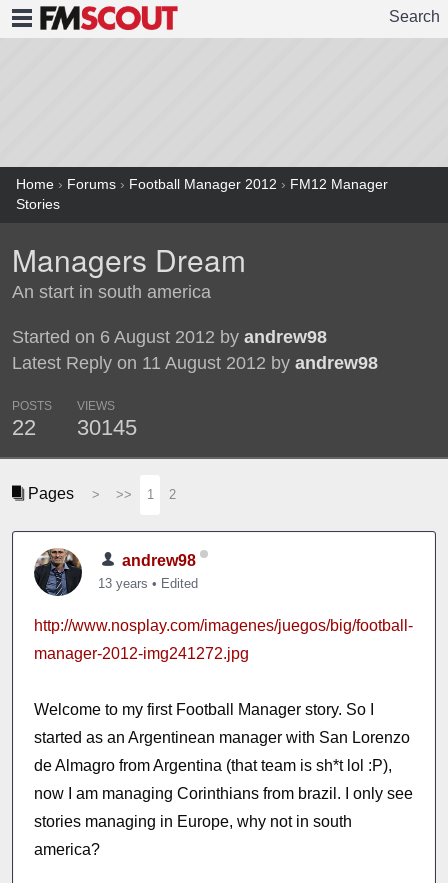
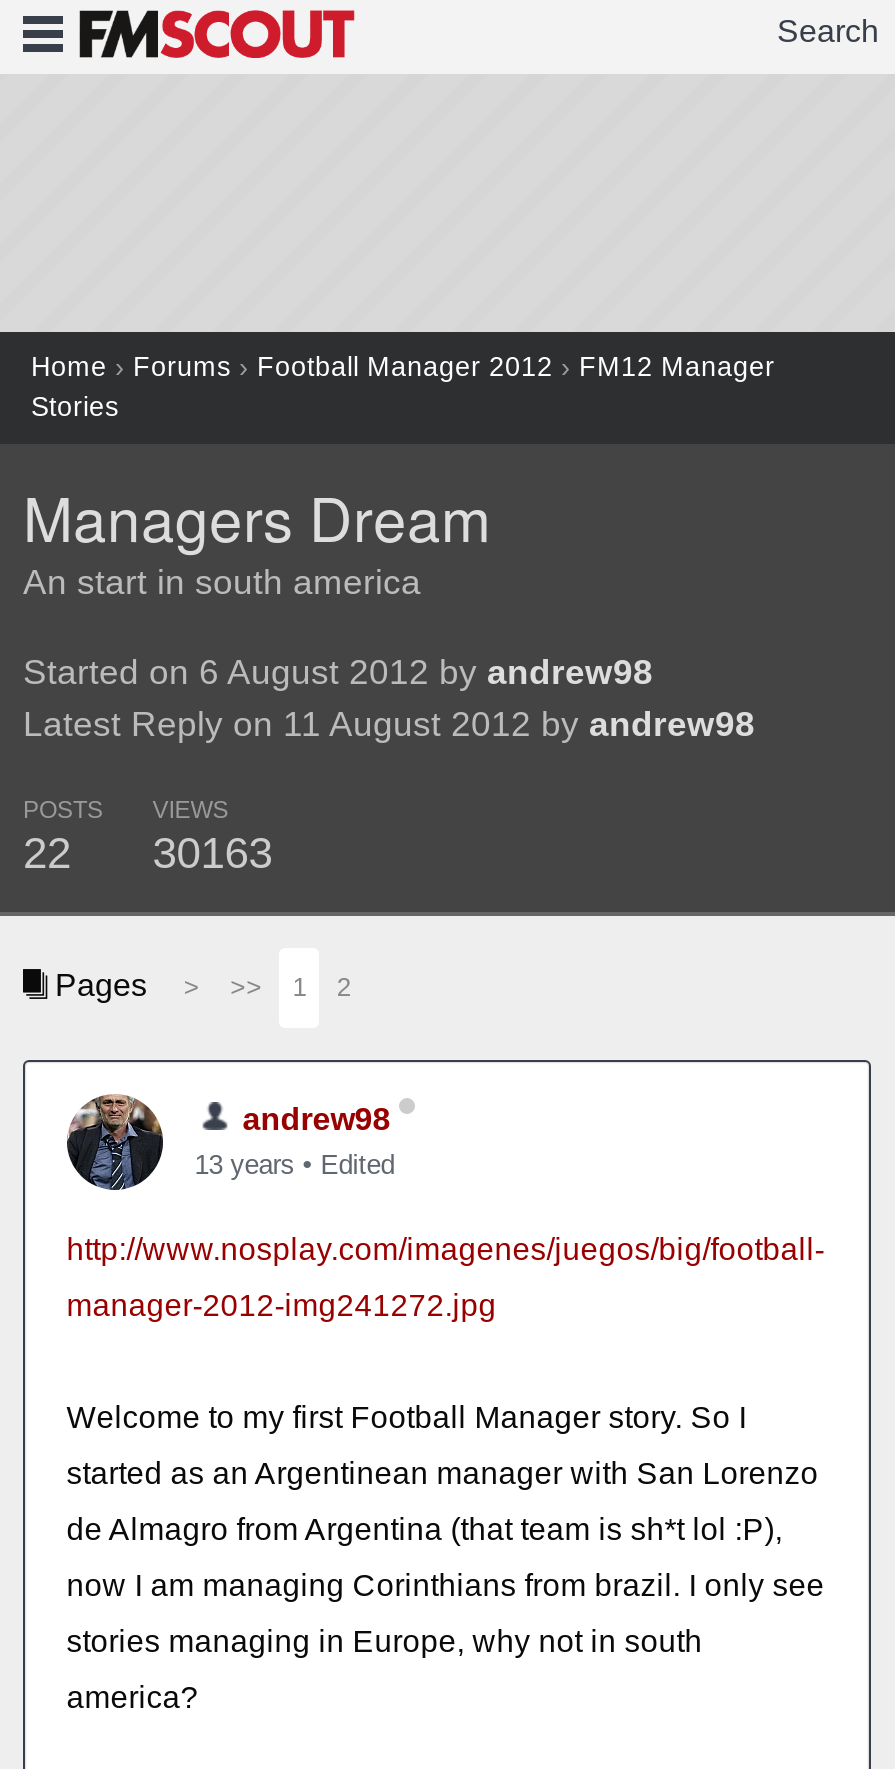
- 22 30145
+ 22 30163
